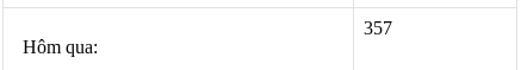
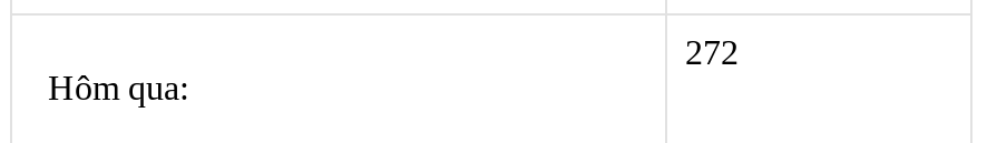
- 357
+ 272
